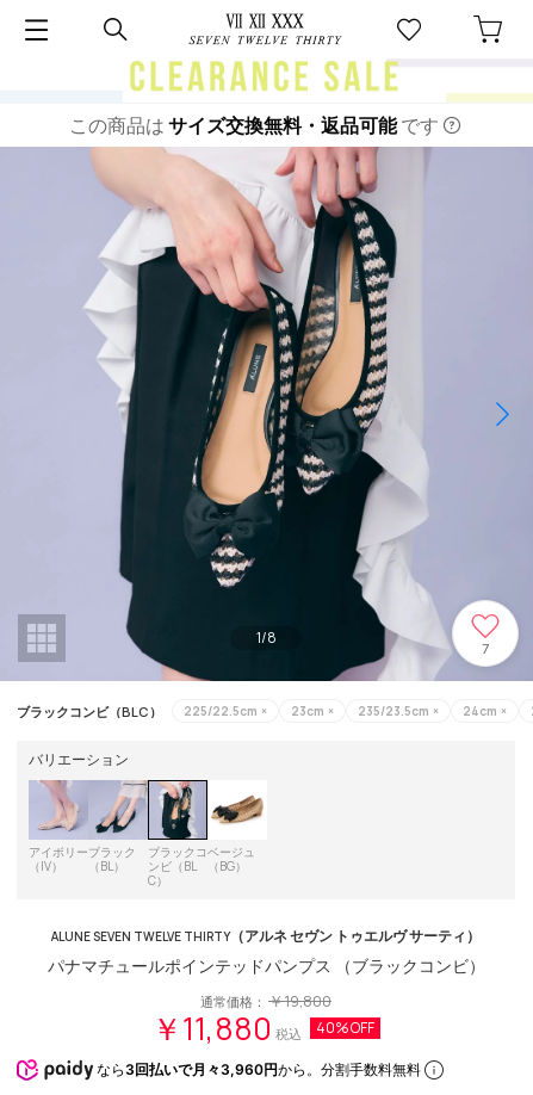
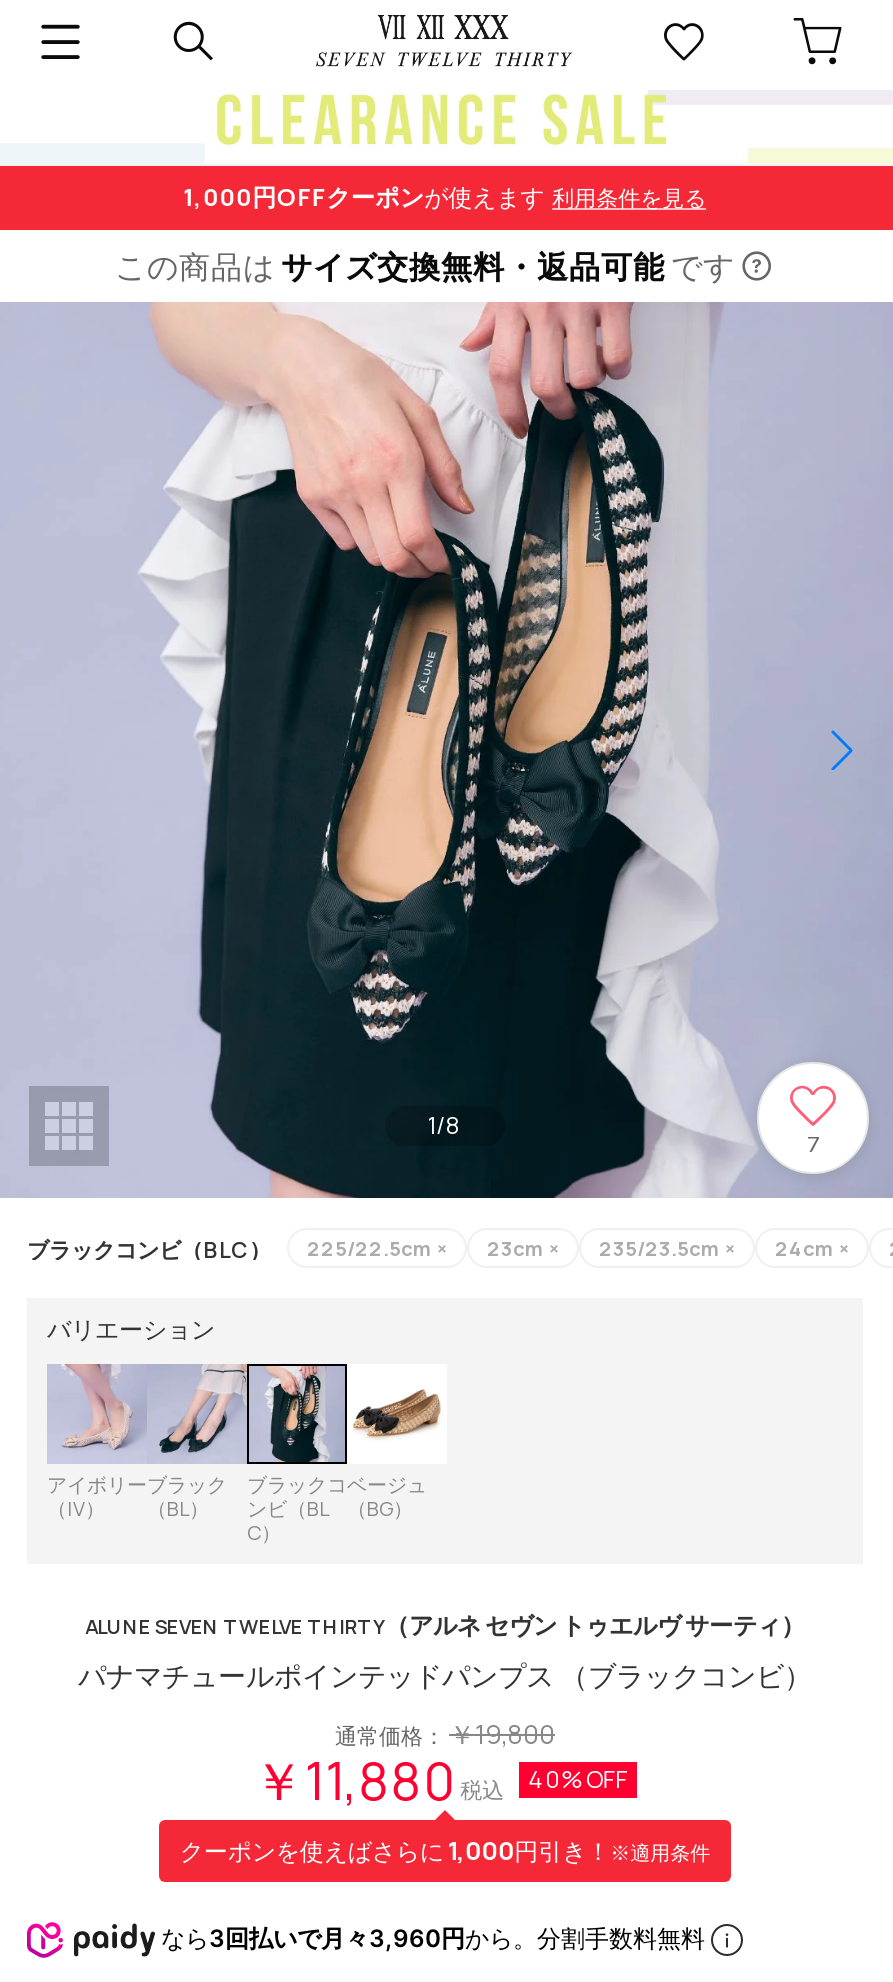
+ 1,000円OFFクーポンが使えます 利用条件を見る

+ クーポンを使えばさらに1,000円引き！※適用条件
